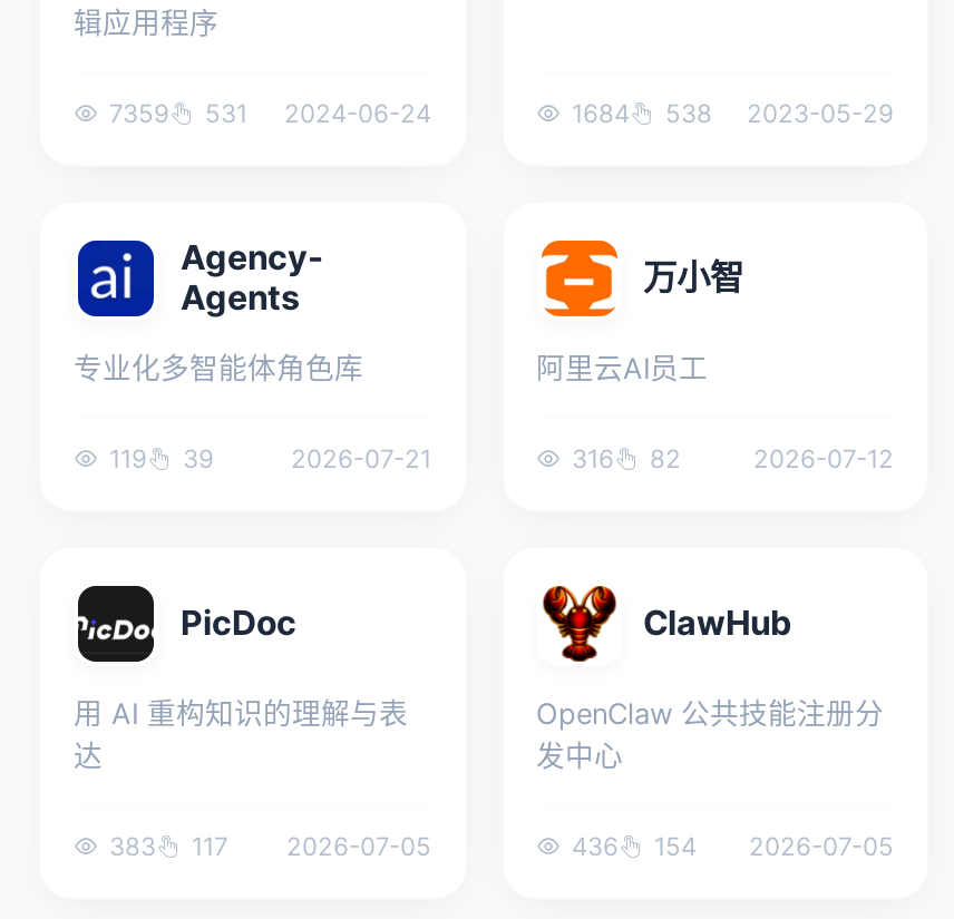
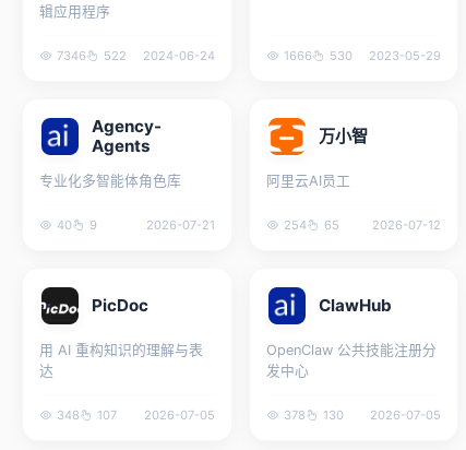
- 7359
+ 7346

- 531
+ 522

- 1684
+ 1666

- 538
+ 530

- 119
+ 40

- 39
+ 9

- 316
+ 254

- 82
+ 65

- [image]
+ [image]

- 383
+ 348

- 117
+ 107

- 436
+ 378

- 154
+ 130
